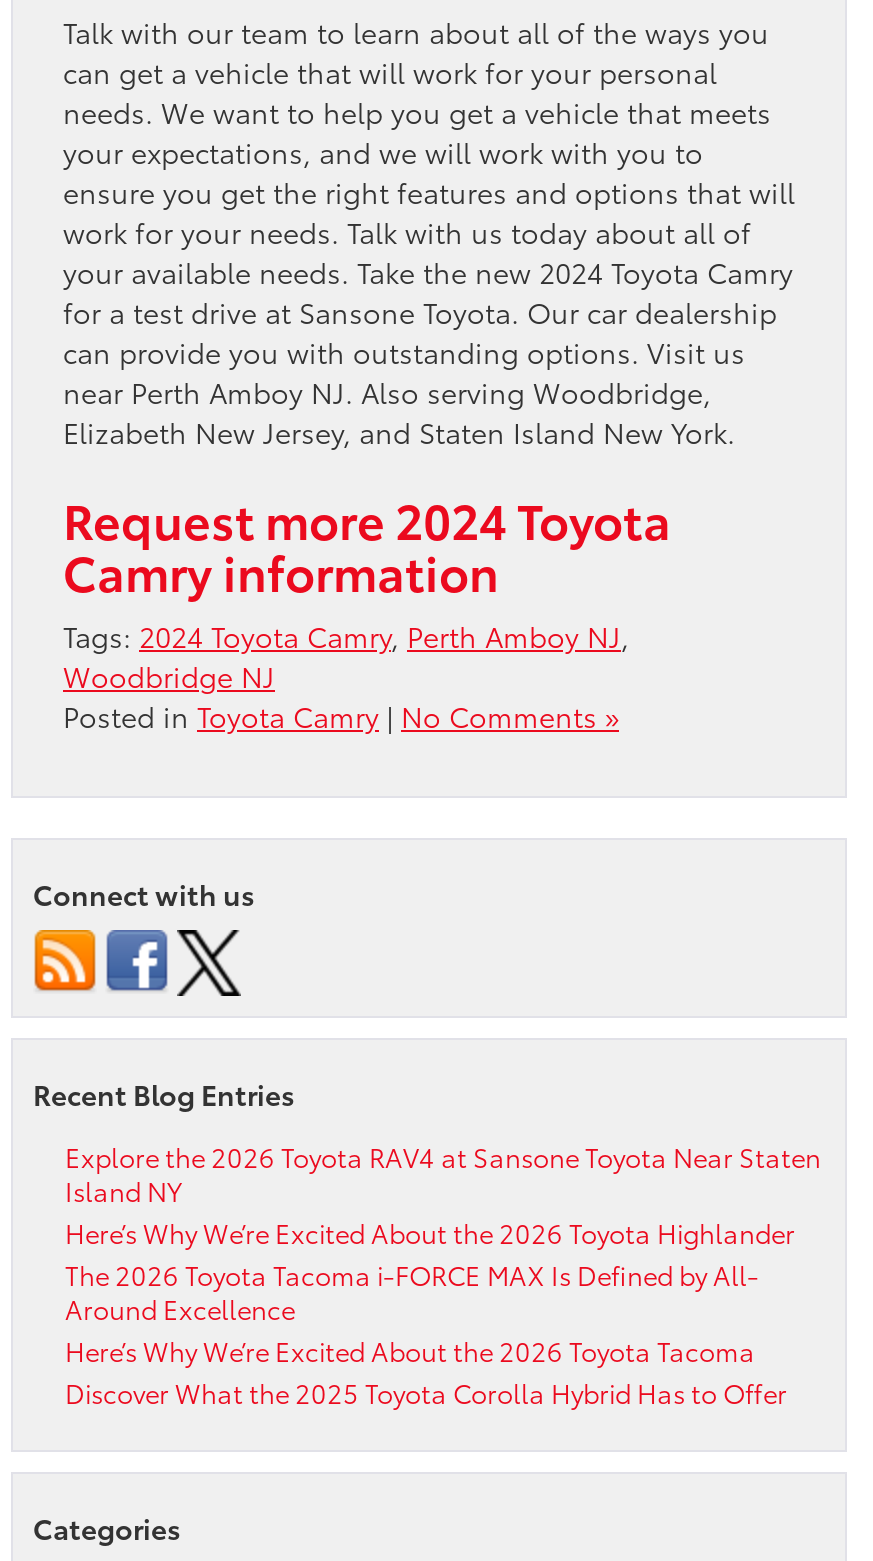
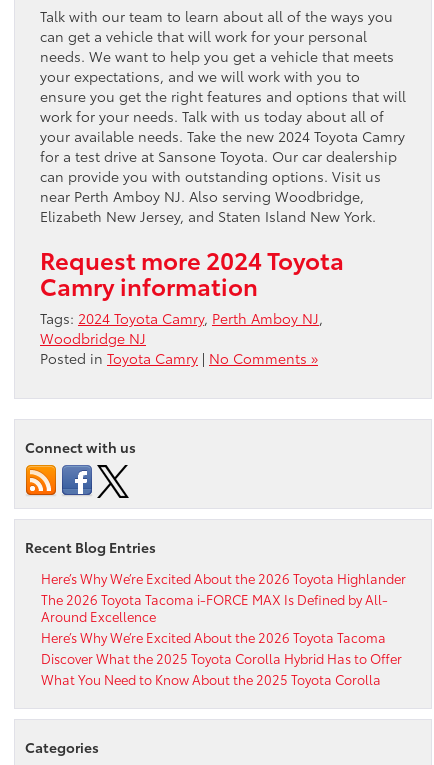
- Explore the 2026 Toyota RAV4 at Sansone Toyota Near Staten
- Island NY

moved up: Here’s Why We’re Excited About the 2026 Toyota Highlander | The 2026 Toyota Tacoma i-FORCE MAX Is Defined by All- | Around Excellence | Here’s Why We’re Excited About the 2026 Toyota Tacoma | Discover What the 2025 Toyota Corolla Hybrid Has to Offer

+ What You Need to Know About the 2025 Toyota Corolla
